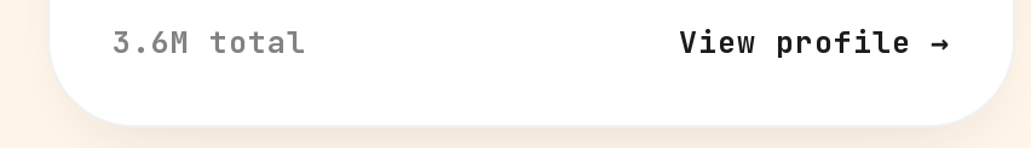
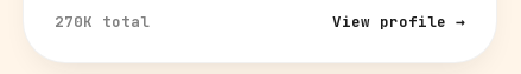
- 3.6M total
+ 270K total
